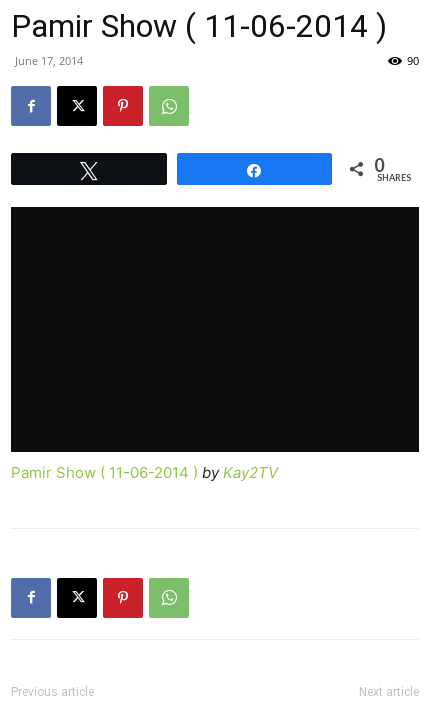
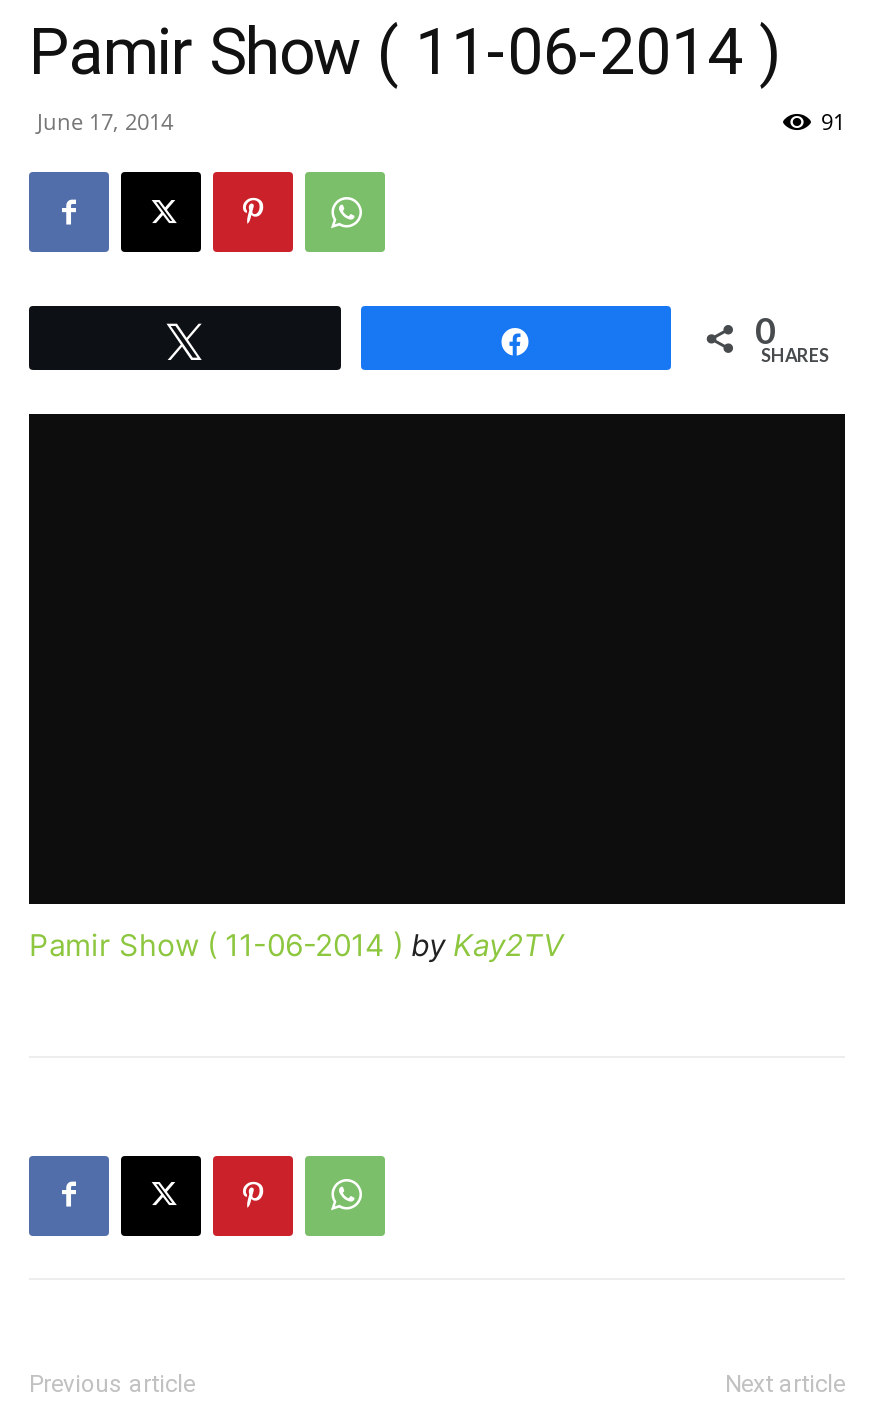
- 90
+ 91
